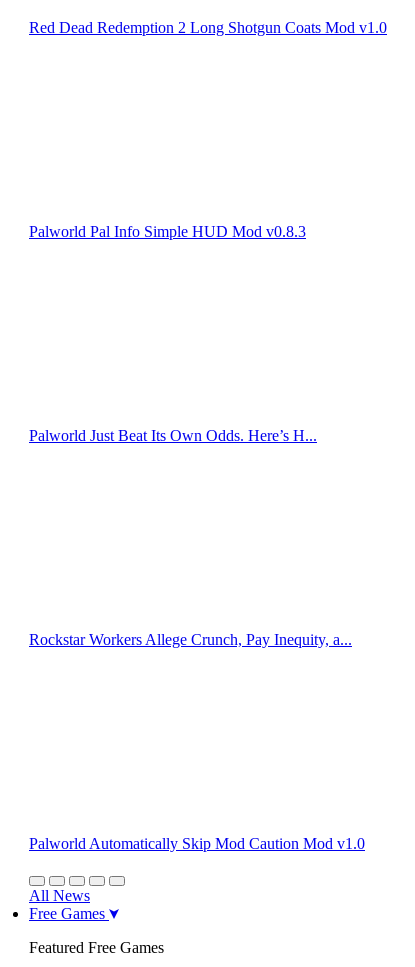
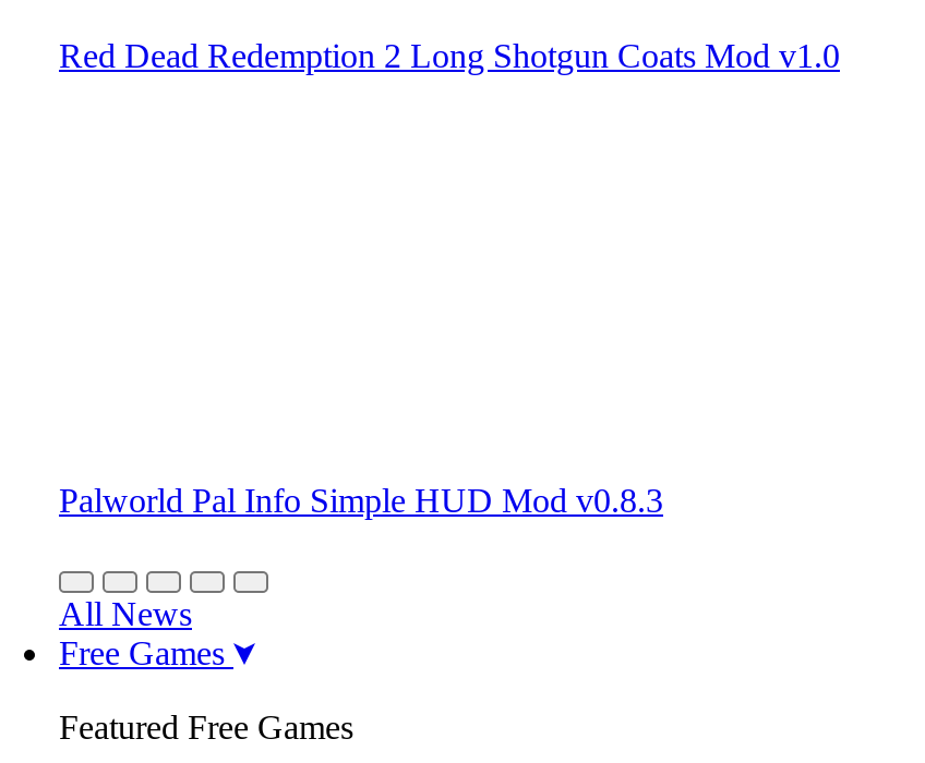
- Palworld Just Beat Its Own Odds. Here’s H...

- Rockstar Workers Allege Crunch, Pay Inequity, a...

- Palworld Automatically Skip Mod Caution Mod v1.0
